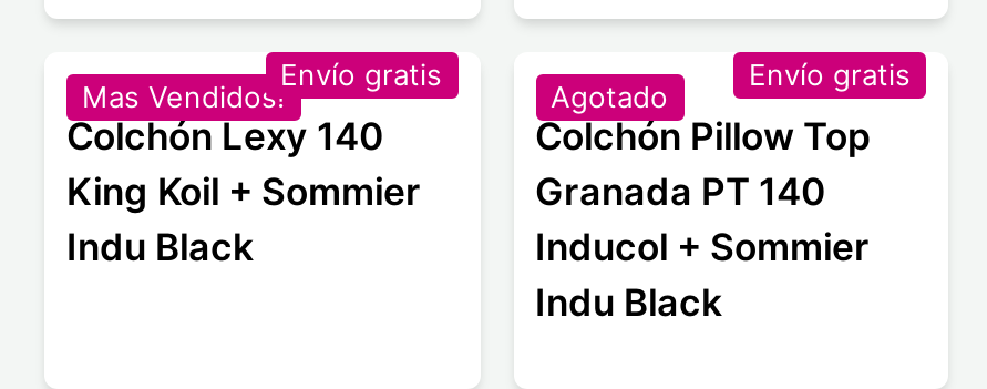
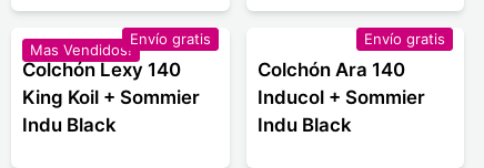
- Agotado

- Colchón Pillow Top
- Granada PT 140
+ Colchón Ara 140
